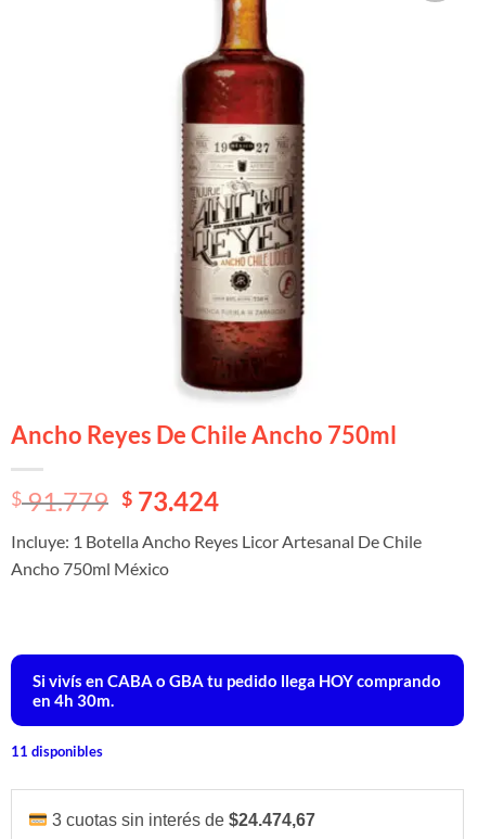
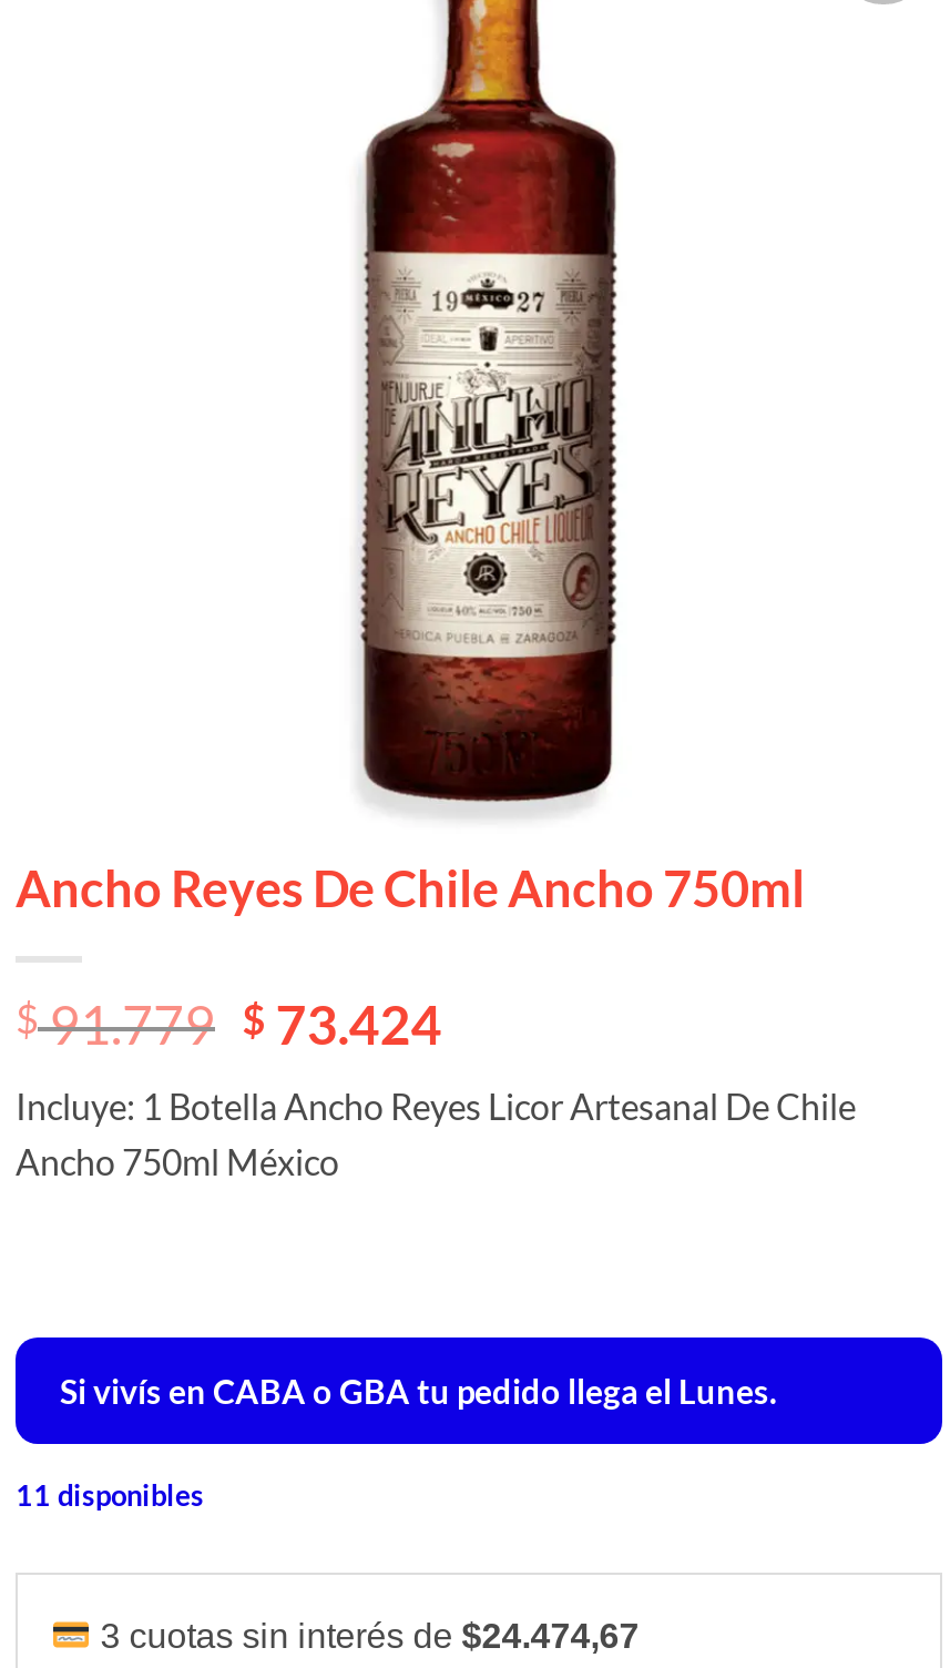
- Si vivís en CABA o GBA tu pedido llega HOYcomprando
- en 4h 30m.
+ Si vivís en CABA o GBA tu pedido llega el Lunes.
